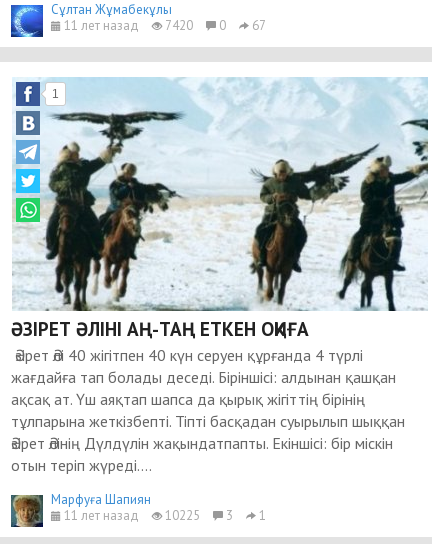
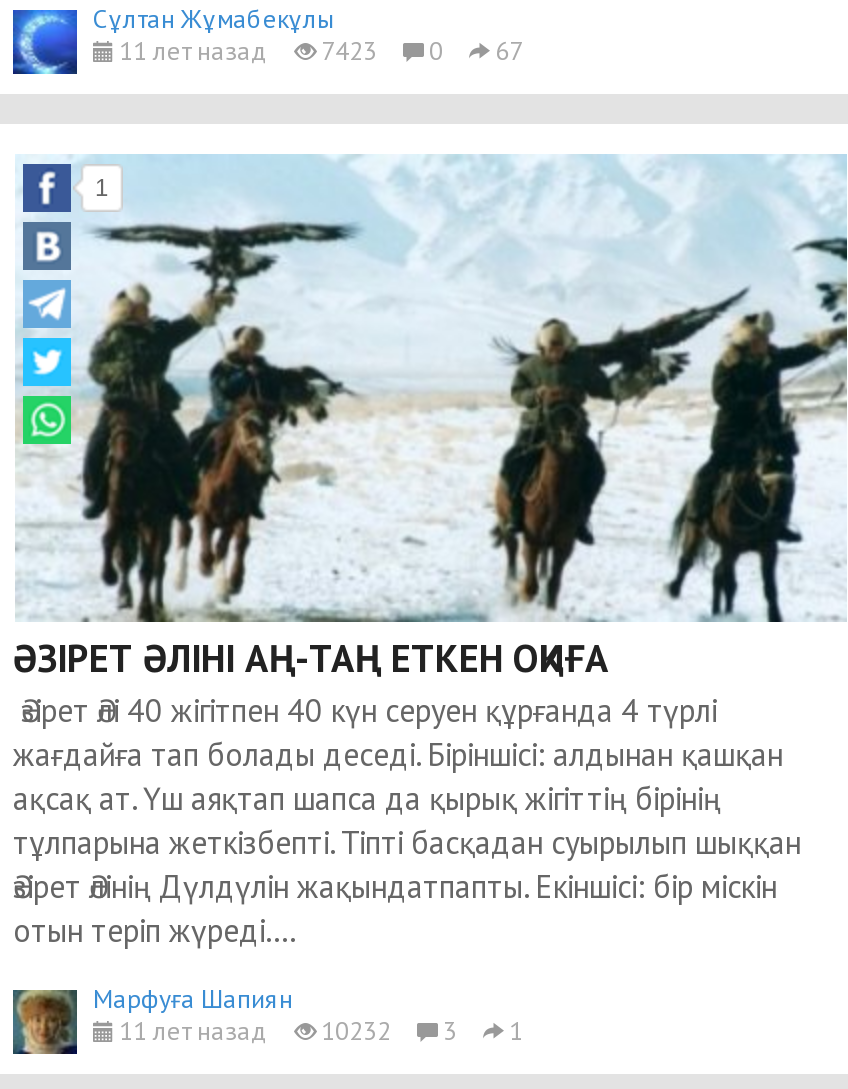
- 7420
+ 7423

- 11 лет назад 10225 3 1
+ 11 лет назад 10232 3 1
